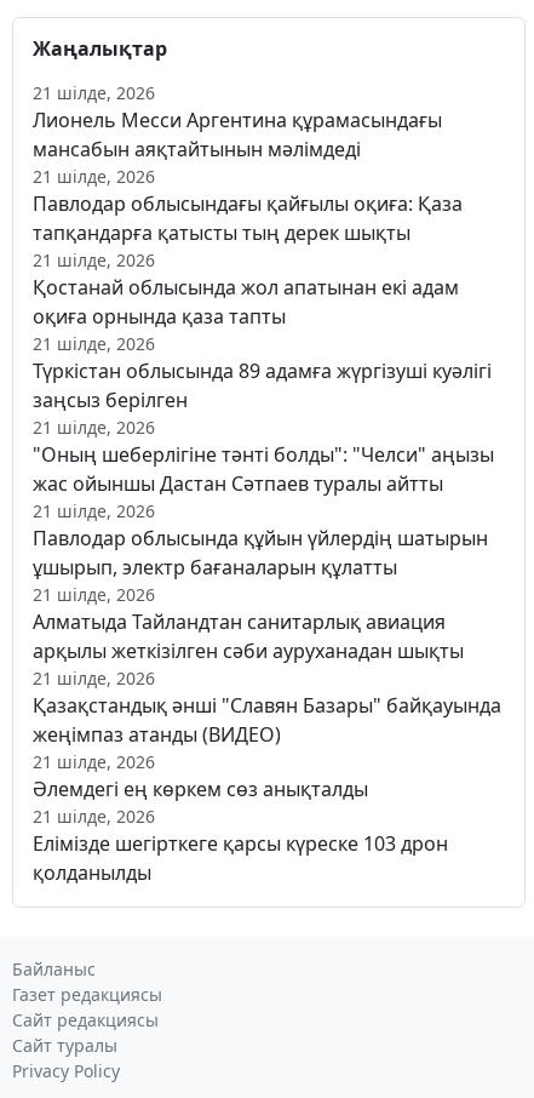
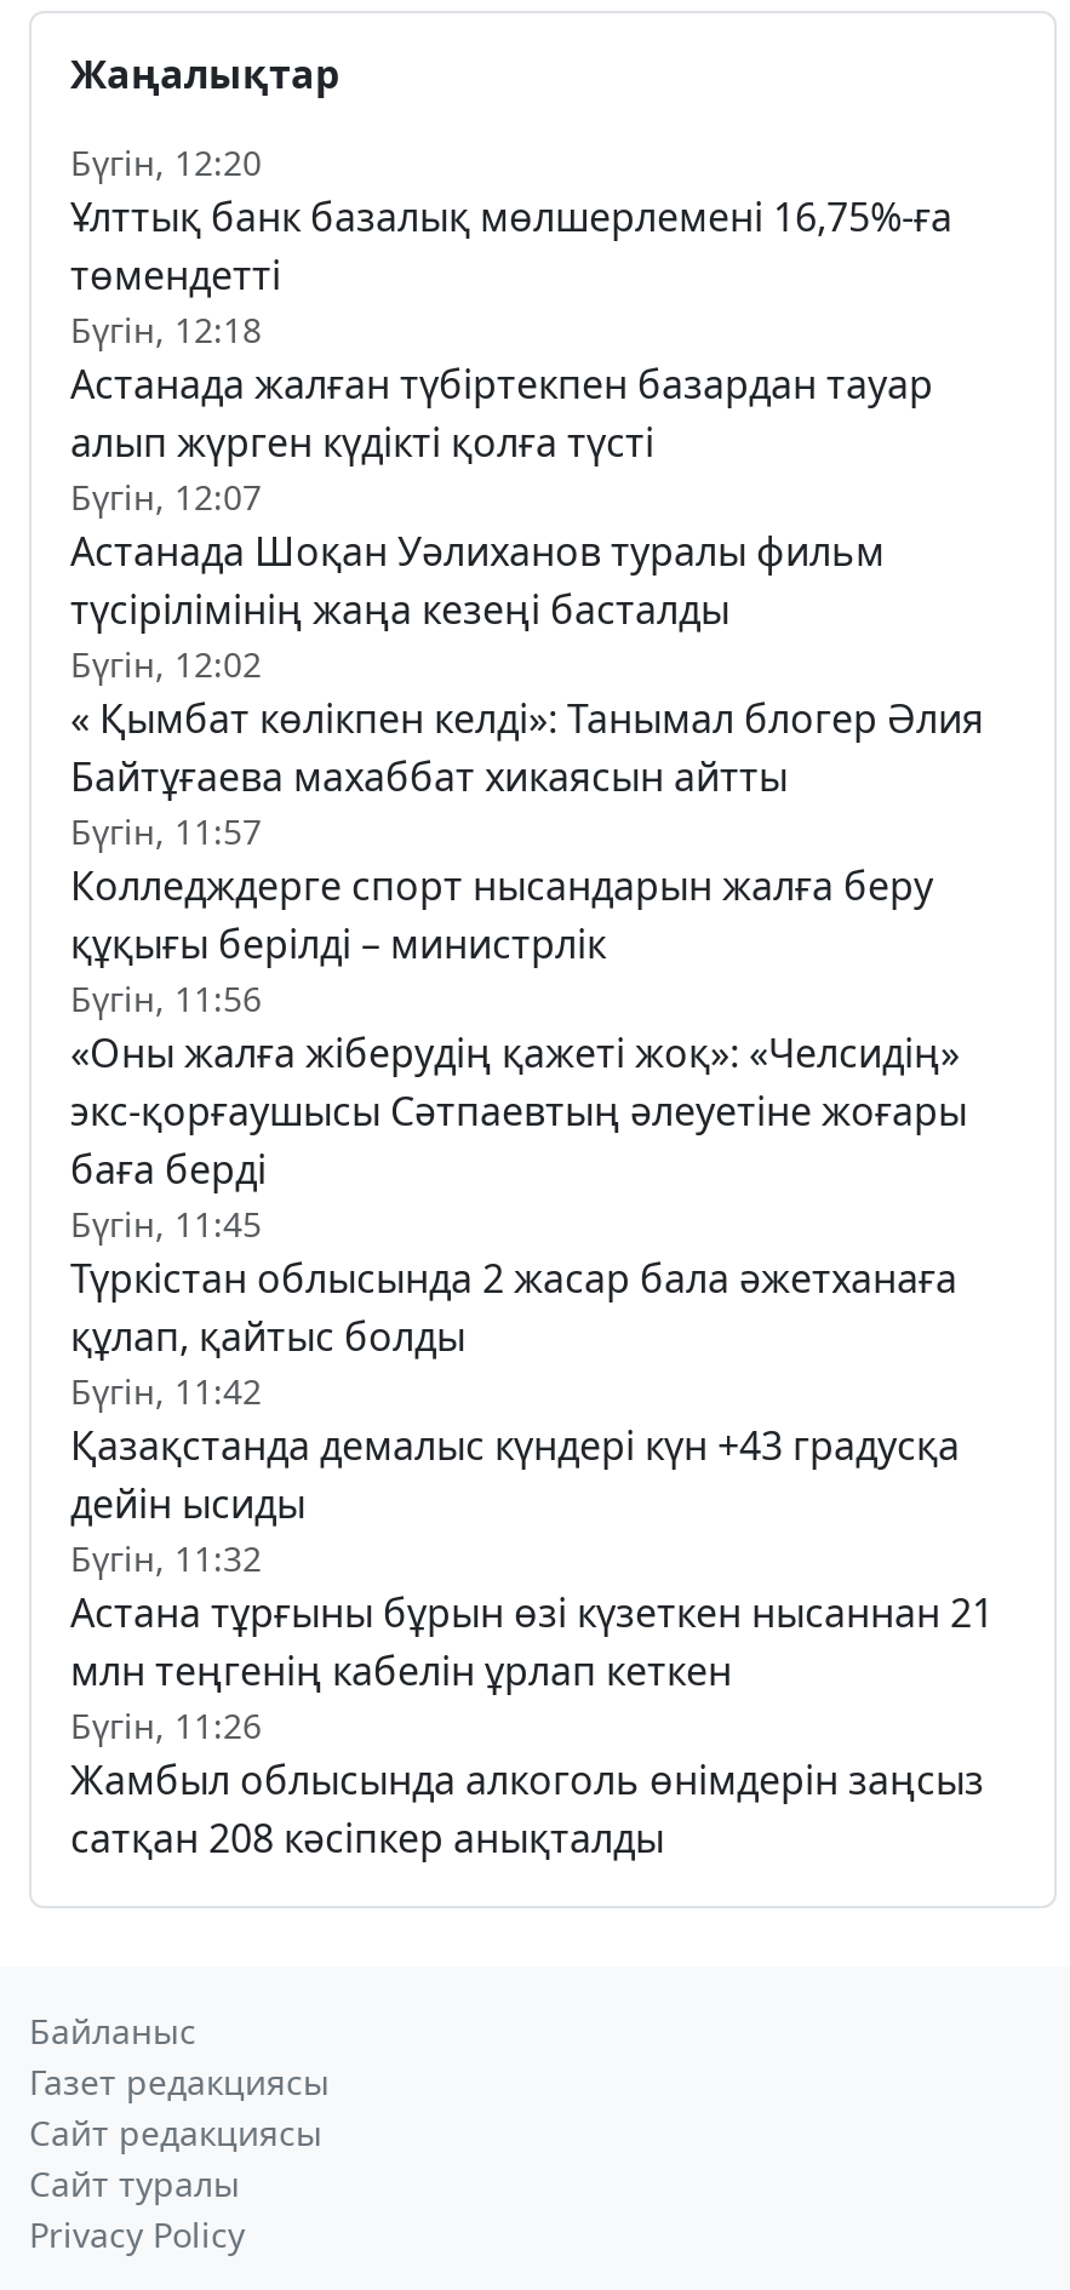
- 21 шілде, 2026
- Лионель Месси Аргентина құрамасындағы
- мансабын аяқтайтынын мәлімдеді
- 21 шілде, 2026
- Павлодар облысындағы қайғылы оқиға: Қаза
- тапқандарға қатысты тың дерек шықты
- 21 шілде, 2026
- Қостанай облысында жол апатынан екі адам
- оқиға орнында қаза тапты
- 21 шілде, 2026
- Түркістан облысында 89 адамға жүргізуші куәлігі
- заңсыз берілген
- 21 шілде, 2026
- "Оның шеберлігіне тәнті болды": "Челси" аңызы
- жас ойыншы Дастан Сәтпаев туралы айтты
- 21 шілде, 2026
- Павлодар облысында құйын үйлердің шатырын
- ұшырып, электр бағаналарын құлатты
- 21 шілде, 2026
- Алматыда Тайландтан санитарлық авиация
- арқылы жеткізілген сәби ауруханадан шықты
- 21 шілде, 2026
- Қазақстандық әнші "Славян Базары" байқауында
- жеңімпаз атанды (ВИДЕО)
- 21 шілде, 2026
- Әлемдегі ең көркем сөз анықталды
- 21 шілде, 2026
- Елімізде шегірткеге қарсы күреске 103 дрон
- қолданылды
+ Бүгін, 12:20
+ Ұлттық банк базалық мөлшерлемені 16,75%-ға
+ төмендетті
+ Бүгін, 12:18
+ Астанада жалған түбіртекпен базардан тауар
+ алып жүрген күдікті қолға түсті
+ Бүгін, 12:07
+ Астанада Шоқан Уәлиханов туралы фильм
+ түсірілімінің жаңа кезеңі басталды
+ Бүгін, 12:02
+ « Қымбат көлікпен келді»: Танымал блогер Әлия
+ Байтұғаева махаббат хикаясын айтты
+ Бүгін, 11:57
+ Колледждерге спорт нысандарын жалға беру
+ құқығы берілді – министрлік
+ Бүгін, 11:56
+ «Оны жалға жіберудің қажеті жоқ»: «Челсидің»
+ экс-қорғаушысы Сәтпаевтың әлеуетіне жоғары
+ баға берді
+ Бүгін, 11:45
+ Түркістан облысында 2 жасар бала әжетханаға
+ құлап, қайтыс болды
+ Бүгін, 11:42
+ Қазақстанда демалыс күндері күн +43 градусқа
+ дейін ысиды
+ Бүгін, 11:32
+ Астана тұрғыны бұрын өзі күзеткен нысаннан 21
+ млн теңгенің кабелін ұрлап кеткен
+ Бүгін, 11:26
+ Жамбыл облысында алкоголь өнімдерін заңсыз
+ сатқан 208 кәсіпкер анықталды
